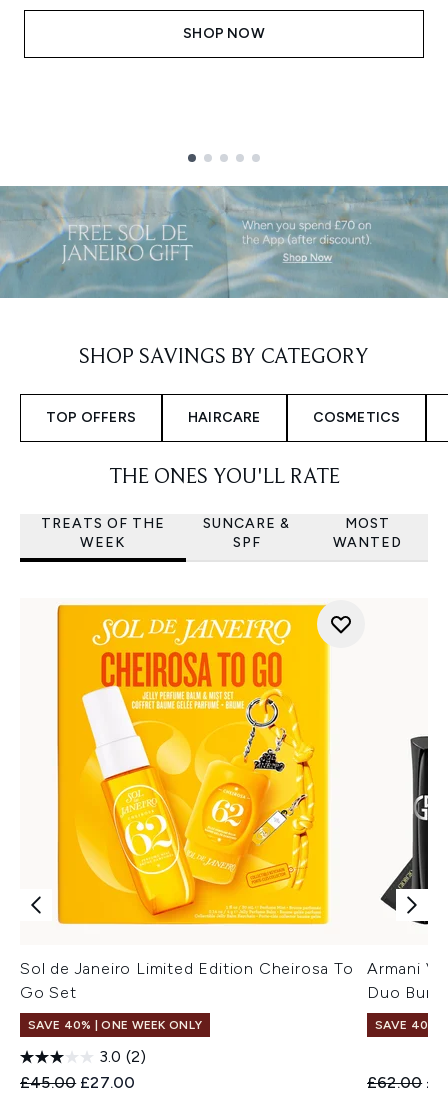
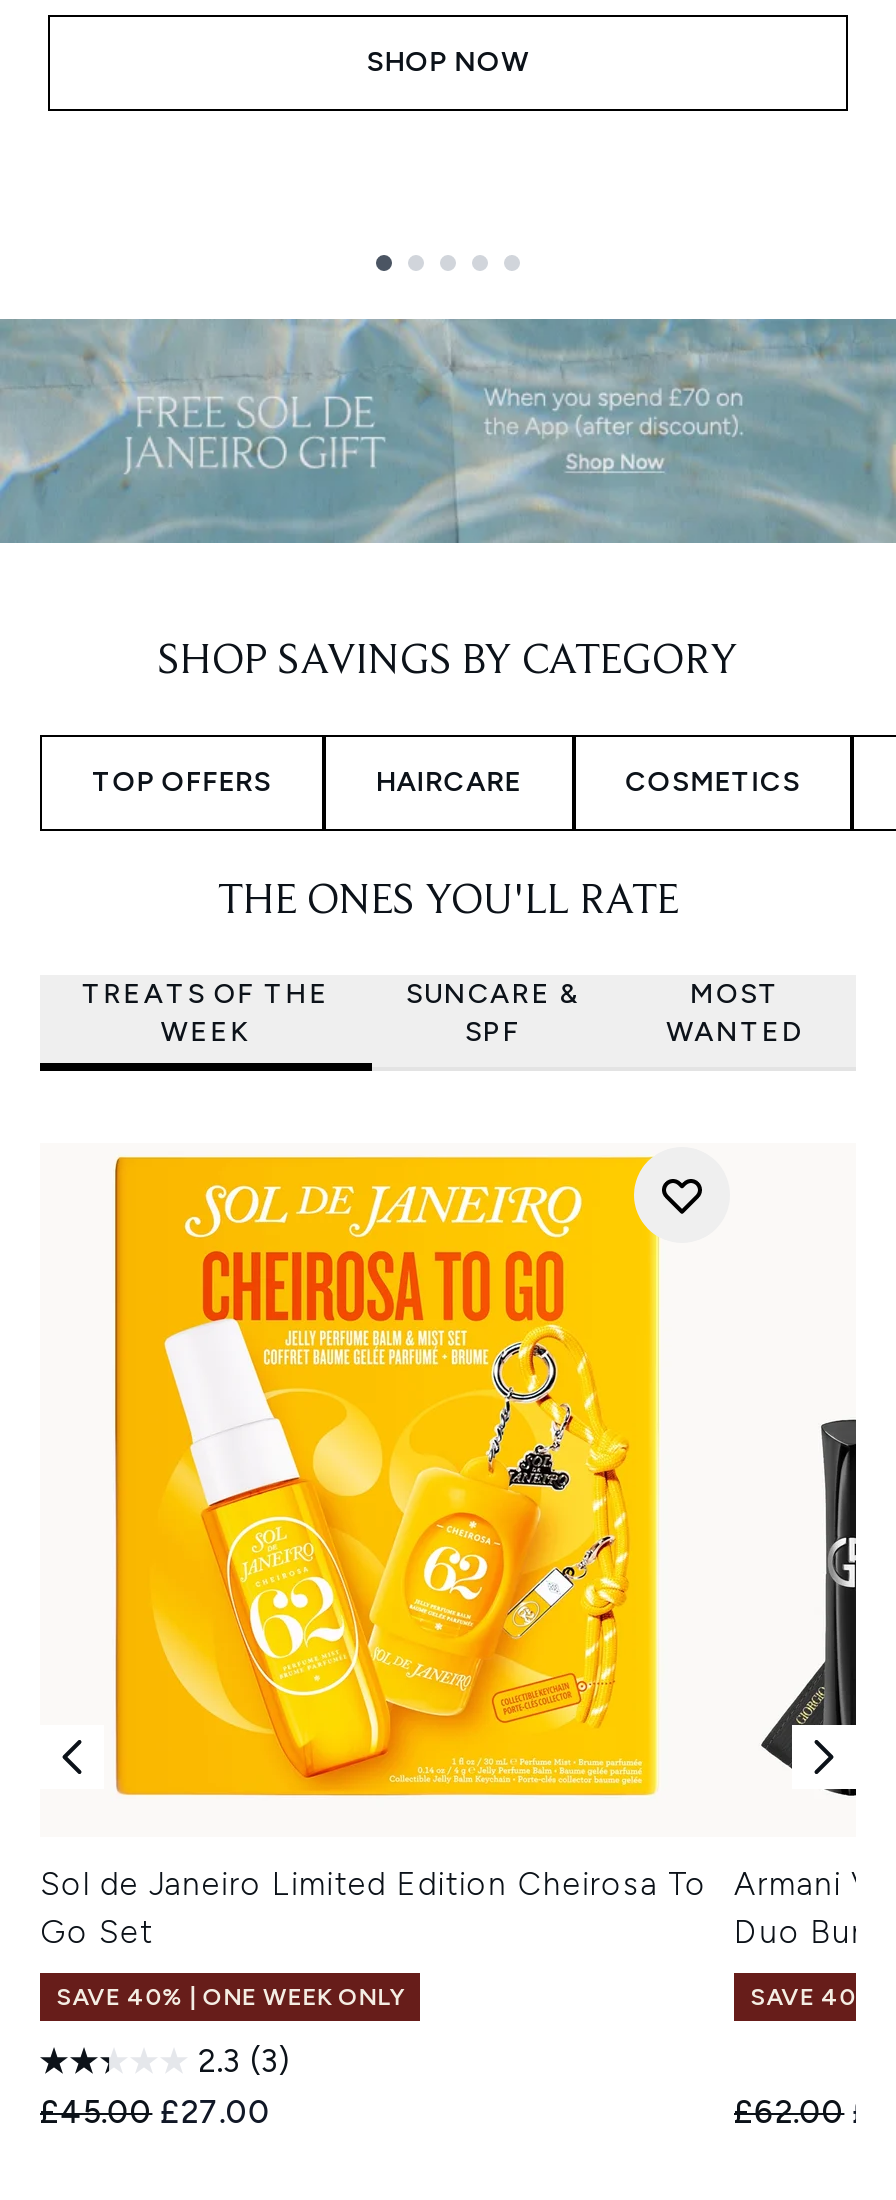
- 3.0 (2)
+ 2.3 (3)
